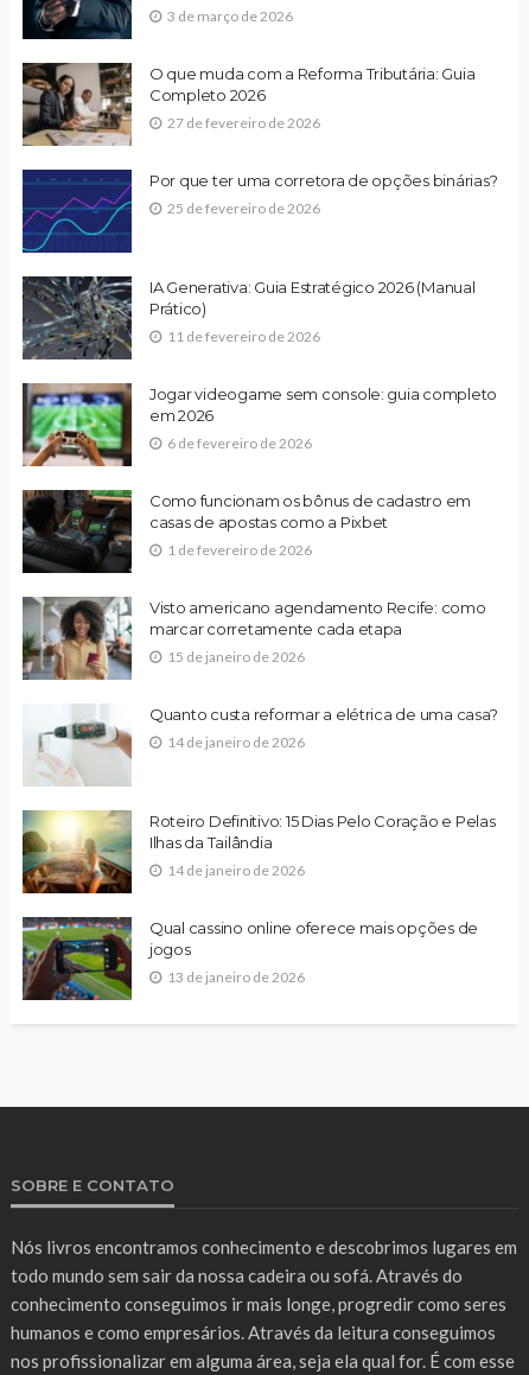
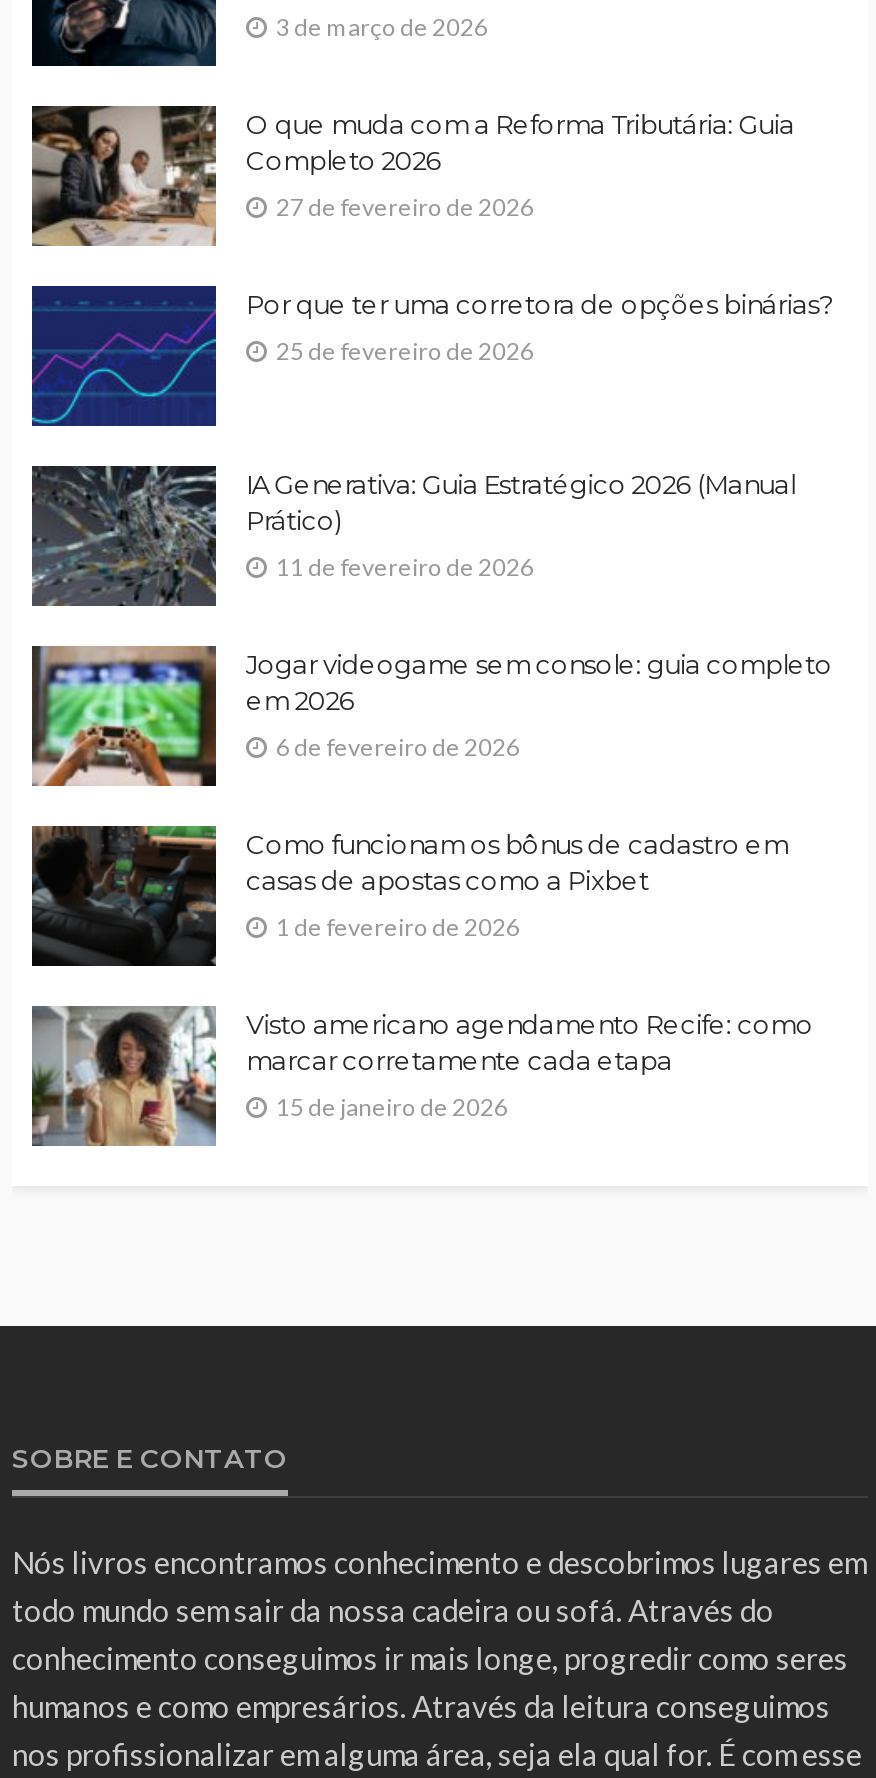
- [image]
- Quanto custa reformar a elétrica de uma casa?
- 14 de janeiro de 2026

- [image]
- Roteiro Definitivo: 15 Dias Pelo Coração e Pelas
- Ilhas da Tailândia
- 14 de janeiro de 2026
- Qual cassino online oferece mais opções de
- jogos
- 13 de janeiro de 2026

- [image]
